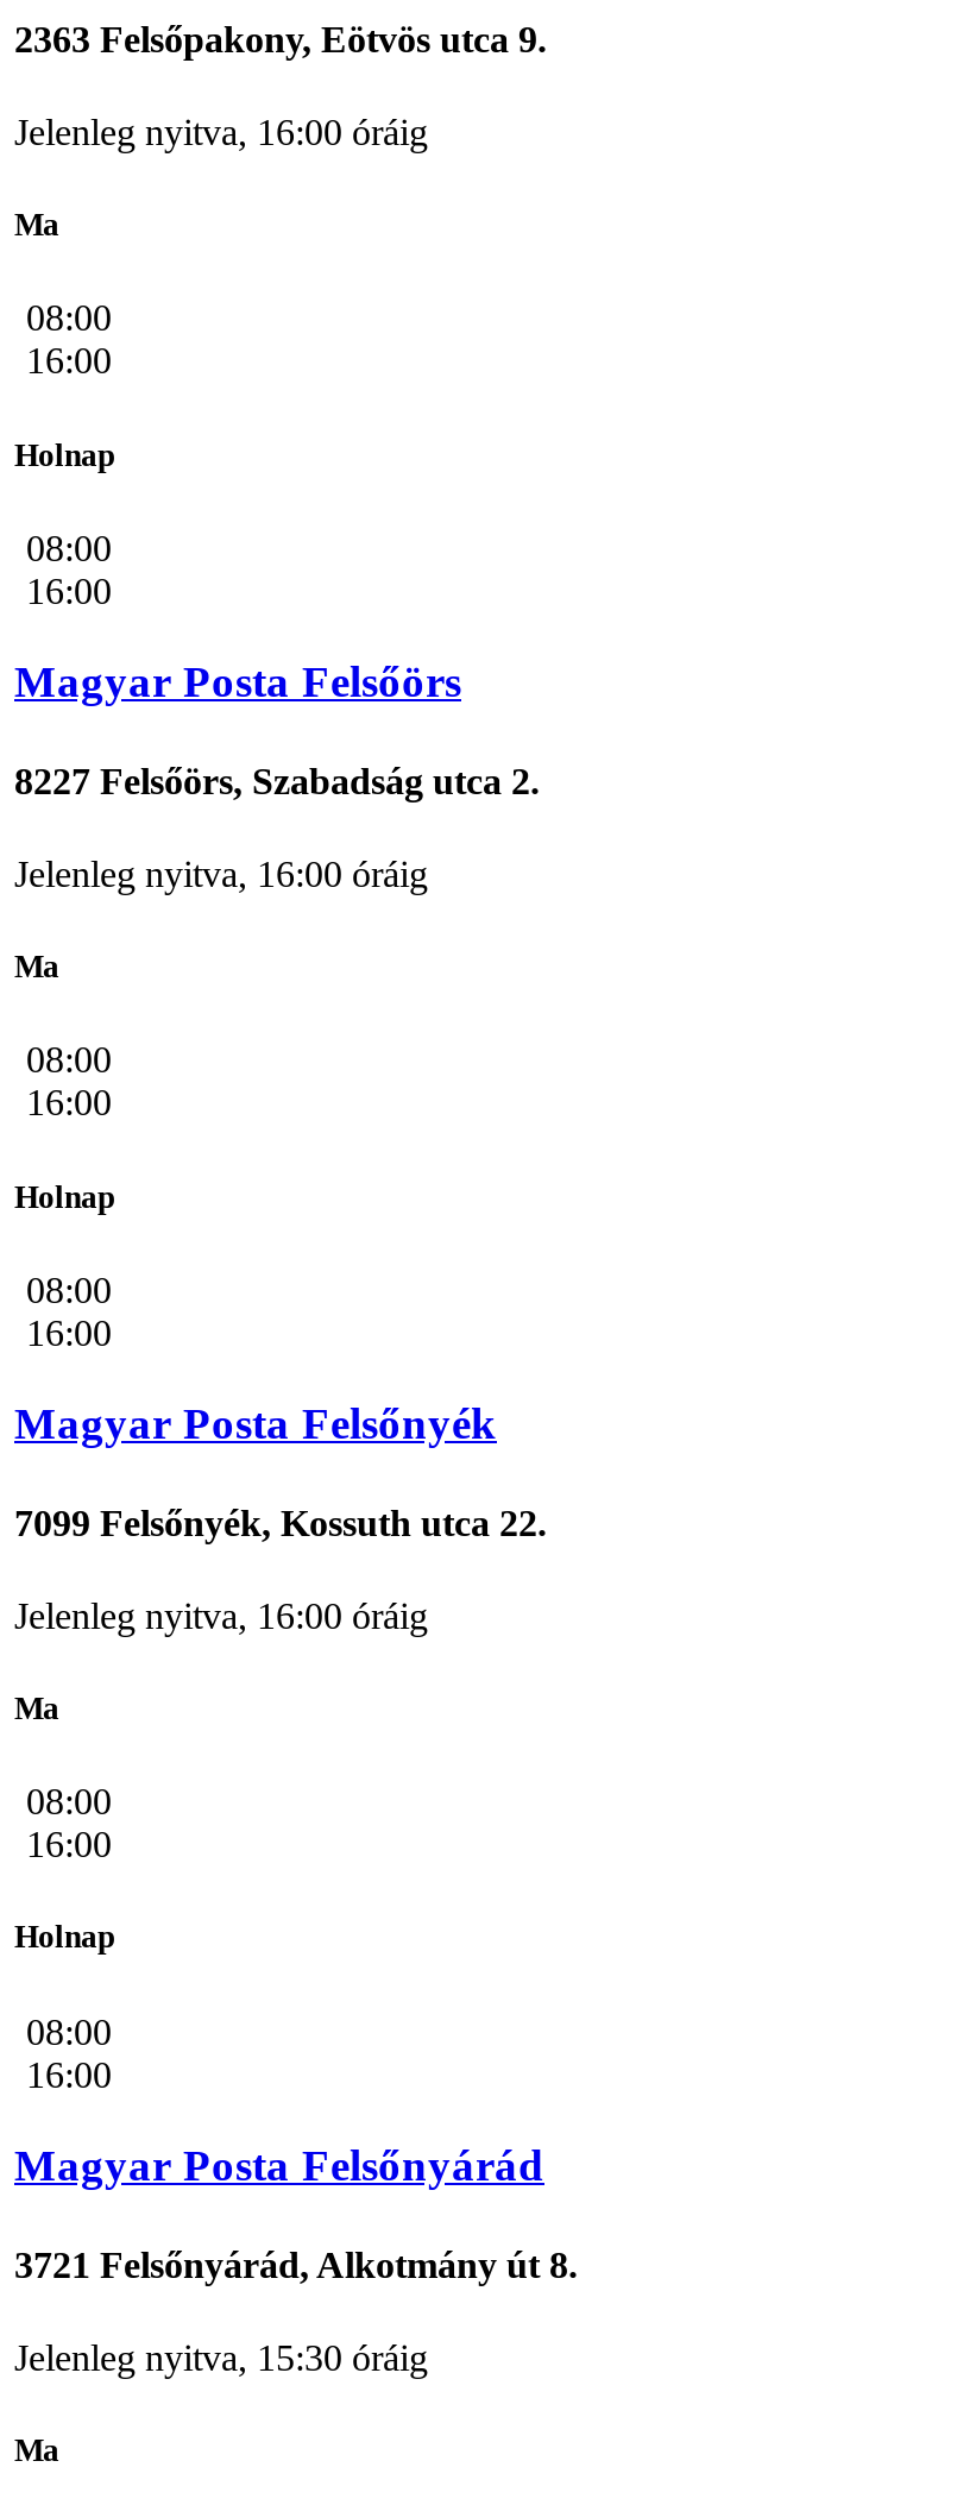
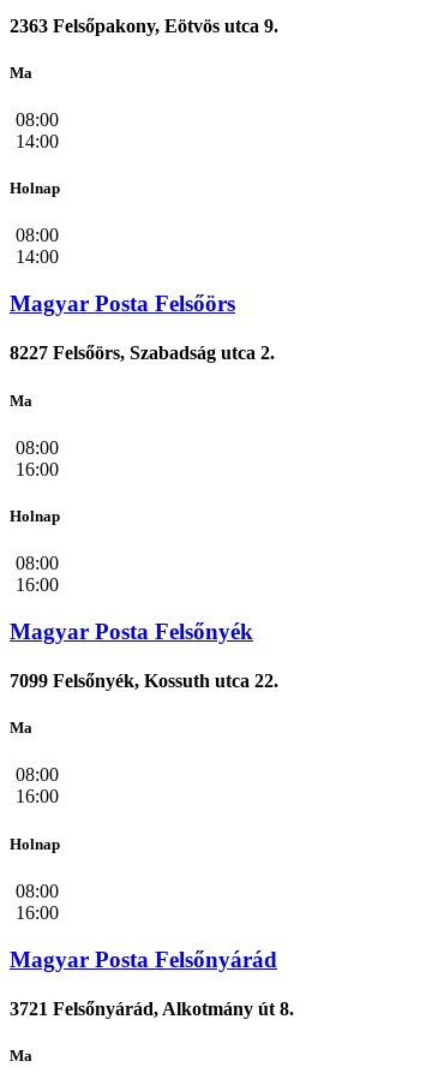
- Jelenleg nyitva, 16:00 óráig

- 16:00
+ 14:00

- 16:00
+ 14:00

- Jelenleg nyitva, 16:00 óráig

- Jelenleg nyitva, 16:00 óráig

- Jelenleg nyitva, 15:30 óráig
